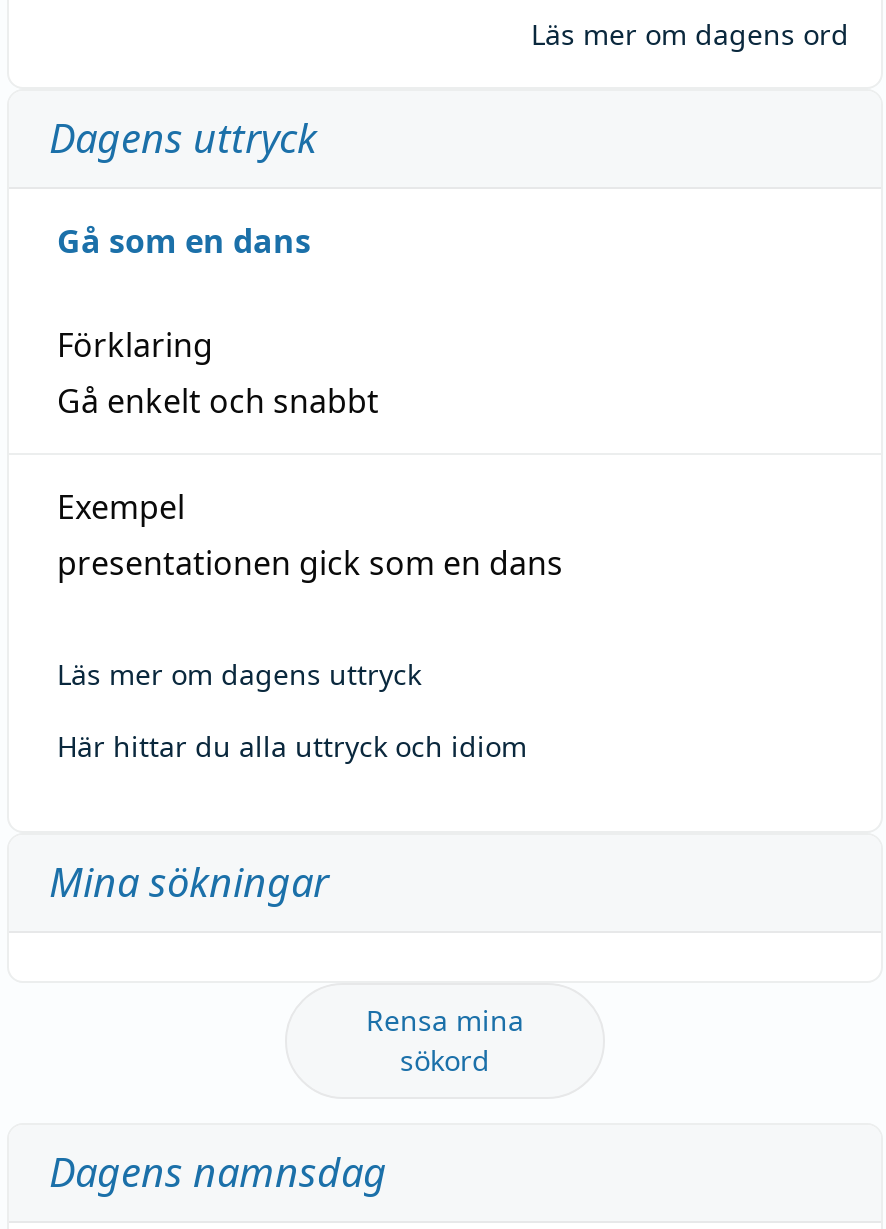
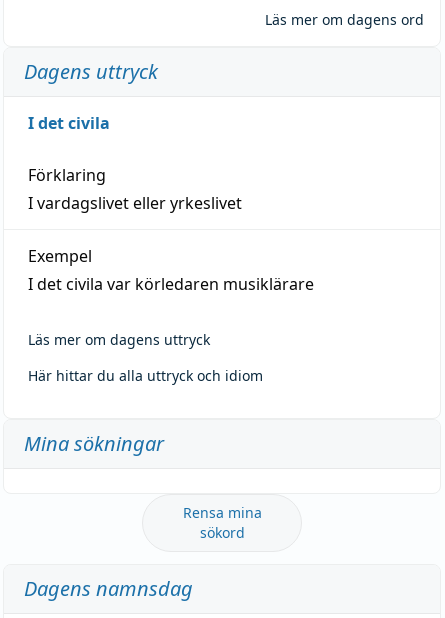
- Gå som en dans
+ I det civila

- Gå enkelt och snabbt
+ I vardagslivet eller yrkeslivet

- presentationen gick som en dans
+ I det civila var körledaren musiklärare
